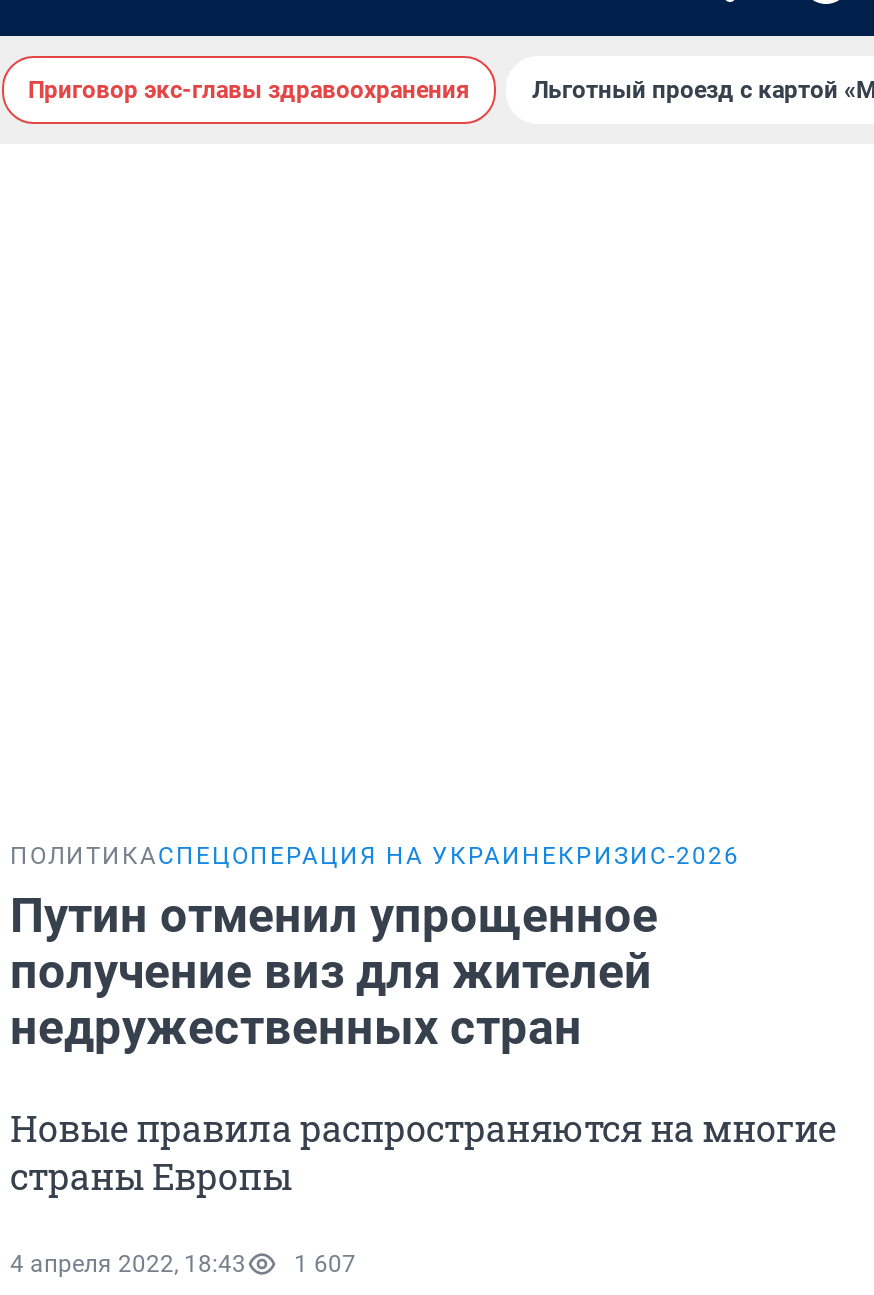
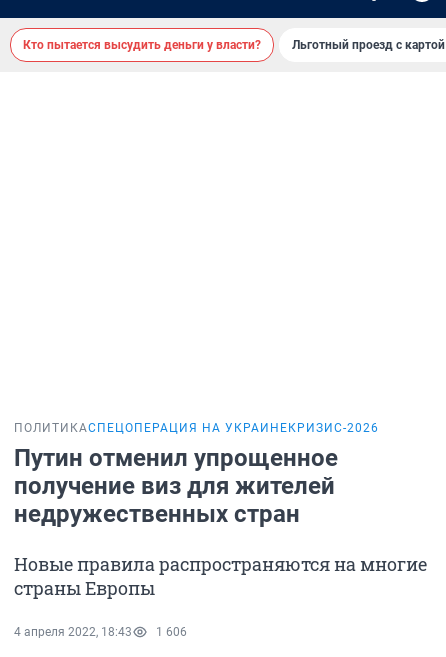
- Приговор экс-главы здравоохранения
+ Кто пытается высудить деньги у власти?

- 4 апреля 2022, 18:43 1 607
+ 4 апреля 2022, 18:43 1 606
